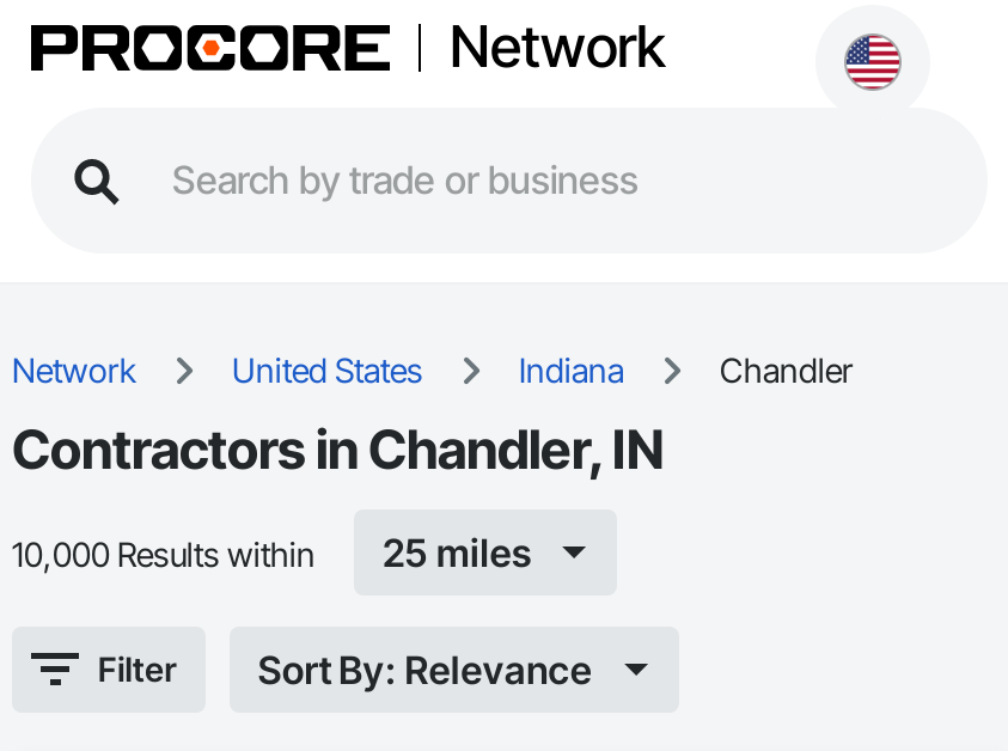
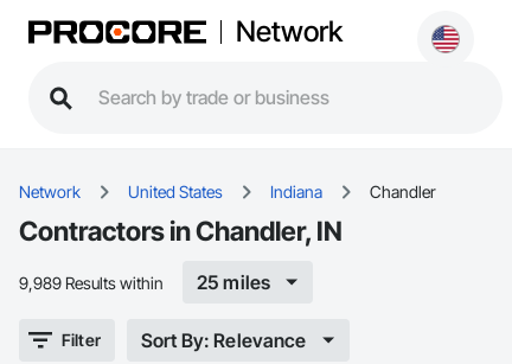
- 10,000 Results within
+ 9,989 Results within
